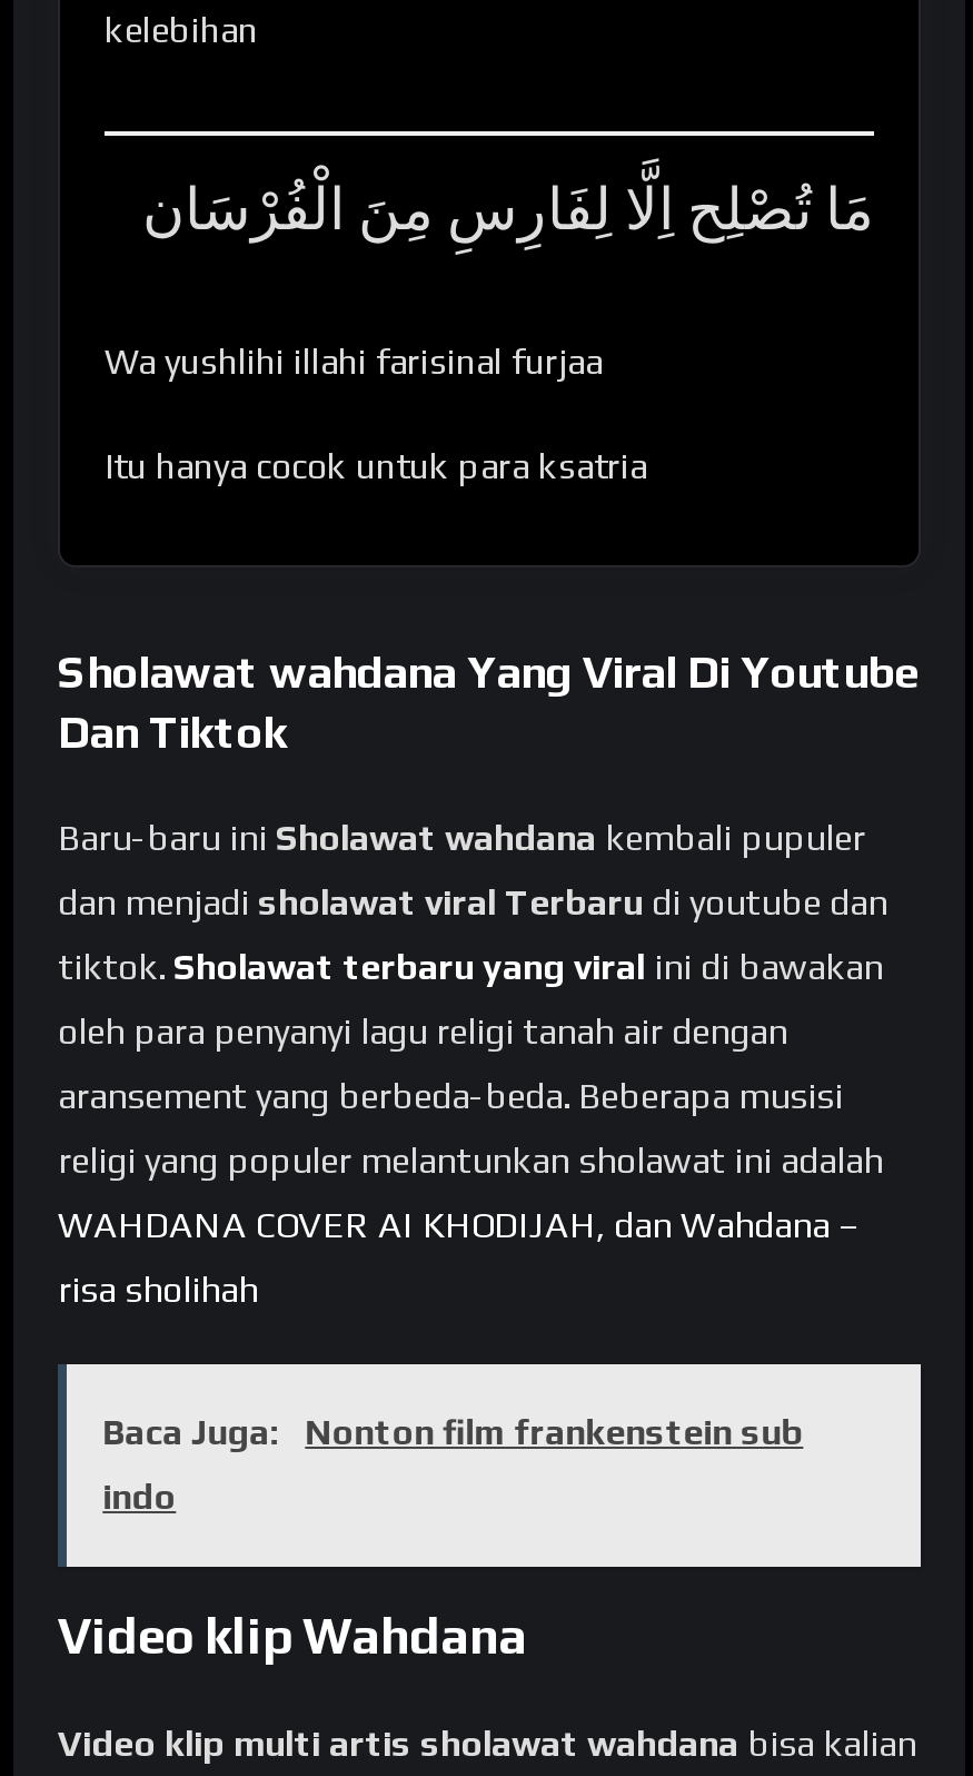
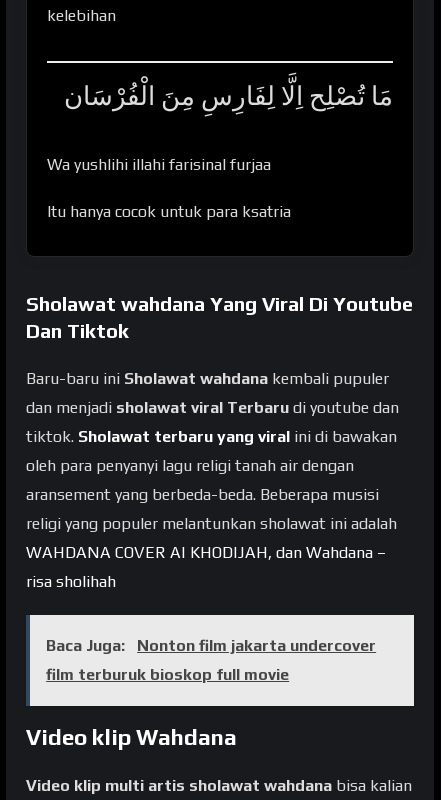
- Baca Juga: Nonton film frankenstein sub
+ Baca Juga: Nonton film jakarta undercover

- indo
+ film terburuk bioskop full movie
